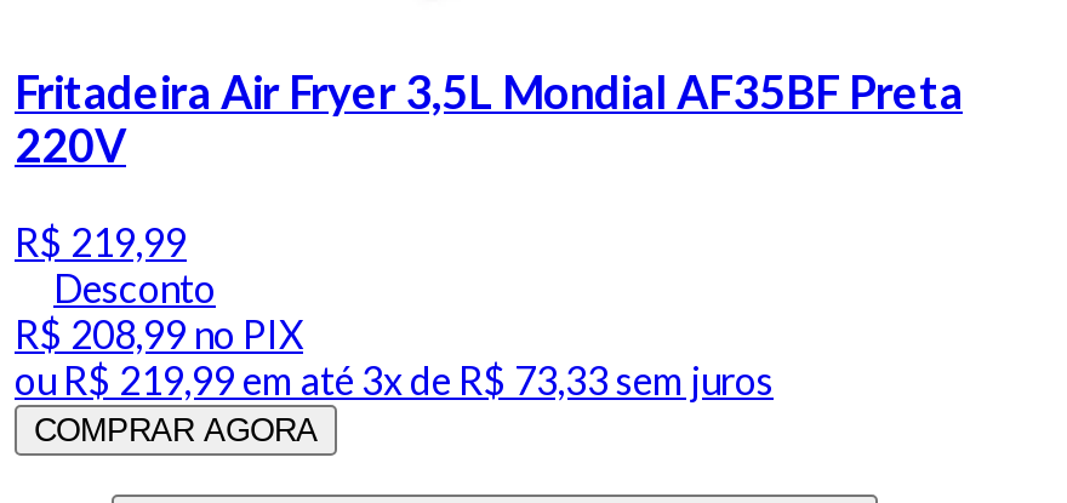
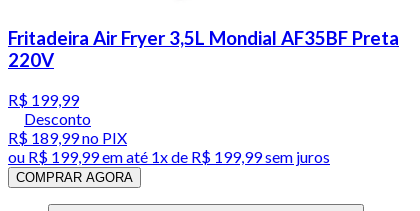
- R$ 219,99
+ R$ 199,99

- R$ 208,99no PIX
+ R$ 189,99no PIX

- ouR$ 219,99em até 3x de R$ 73,33 sem juros
+ ouR$ 199,99em até 1x de R$ 199,99 sem juros
